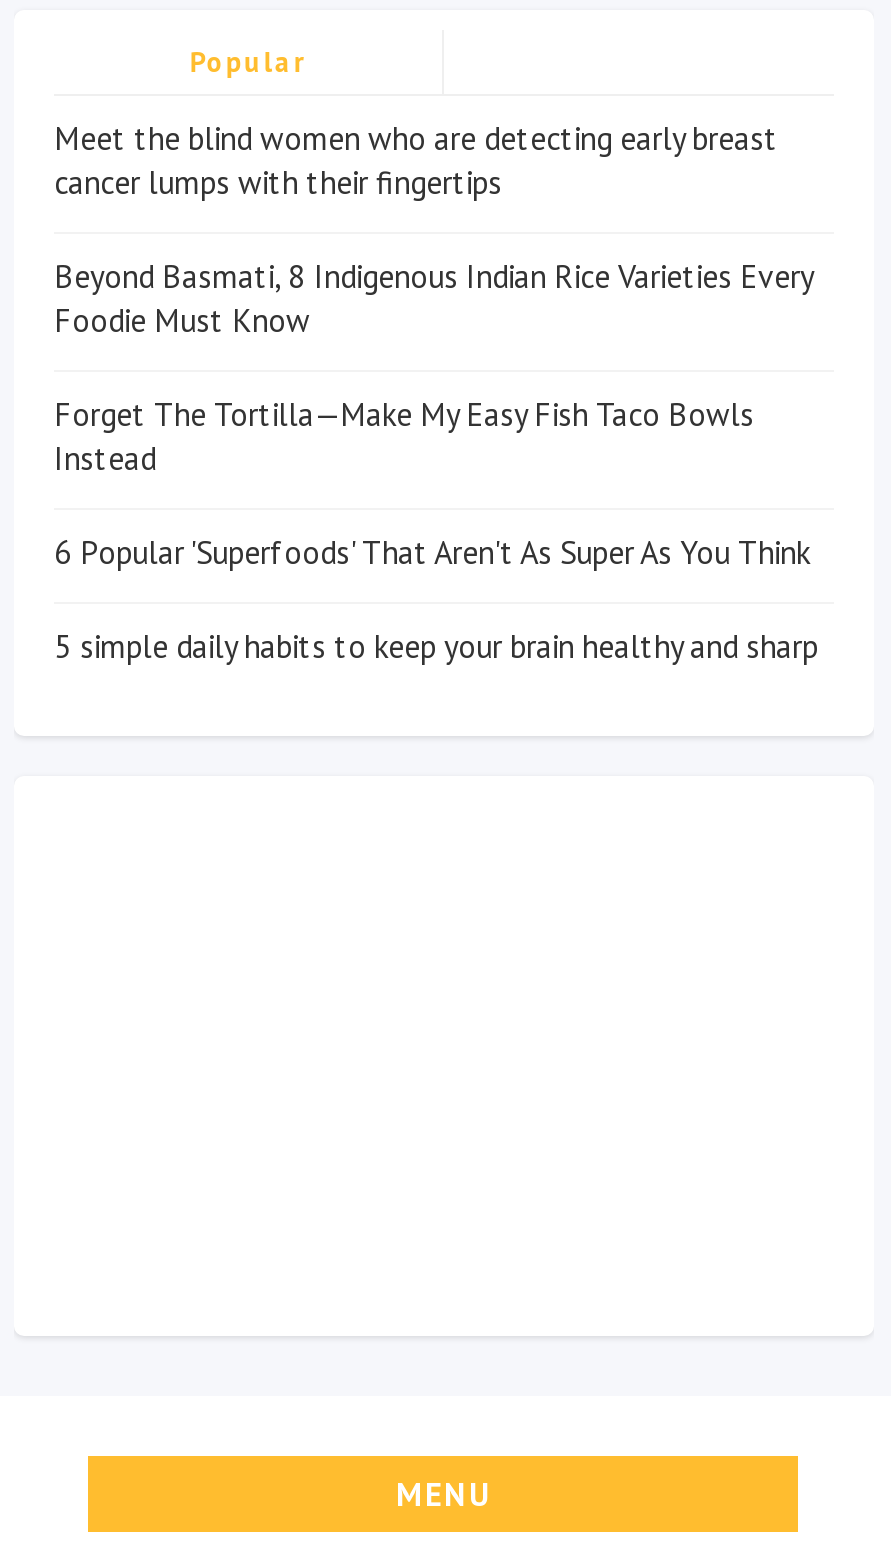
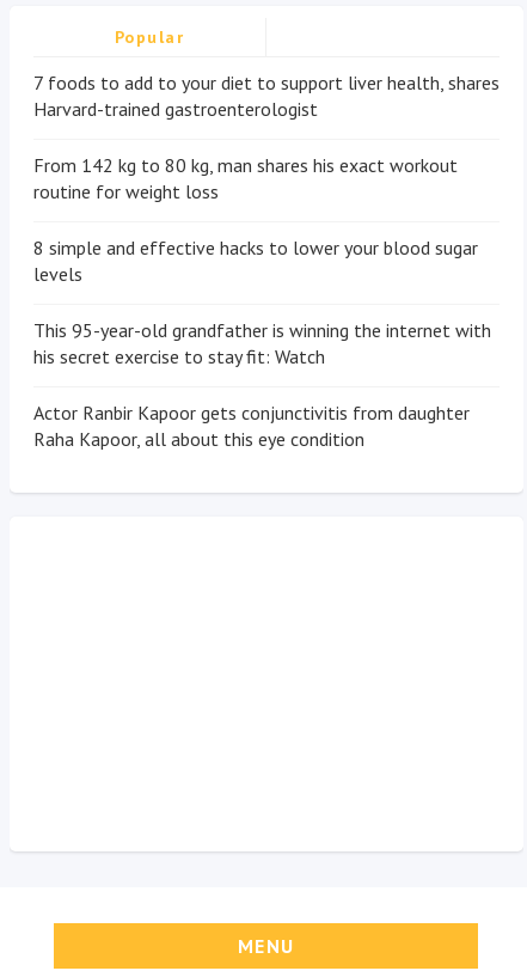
- Meet the blind women who are detecting early breast
- cancer lumps with their fingertips
+ 7 foods to add to your diet to support liver health, shares
+ Harvard-trained gastroenterologist

- Beyond Basmati, 8 Indigenous Indian Rice Varieties Every
- Foodie Must Know
+ From 142 kg to 80 kg, man shares his exact workout
+ routine for weight loss

- Forget The Tortilla—Make My Easy Fish Taco Bowls
- Instead
+ 8 simple and effective hacks to lower your blood sugar
+ levels

- 6 Popular 'Superfoods' That Aren't As Super As You Think
+ This 95-year-old grandfather is winning the internet with
+ his secret exercise to stay fit: Watch

- 5 simple daily habits to keep your brain healthy and sharp
+ Actor Ranbir Kapoor gets conjunctivitis from daughter
+ Raha Kapoor, all about this eye condition
